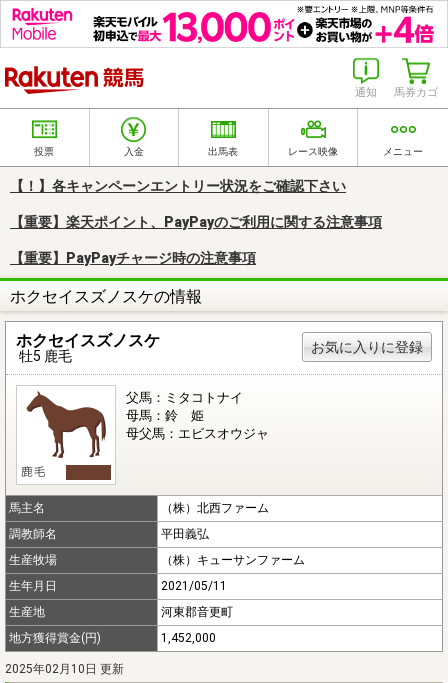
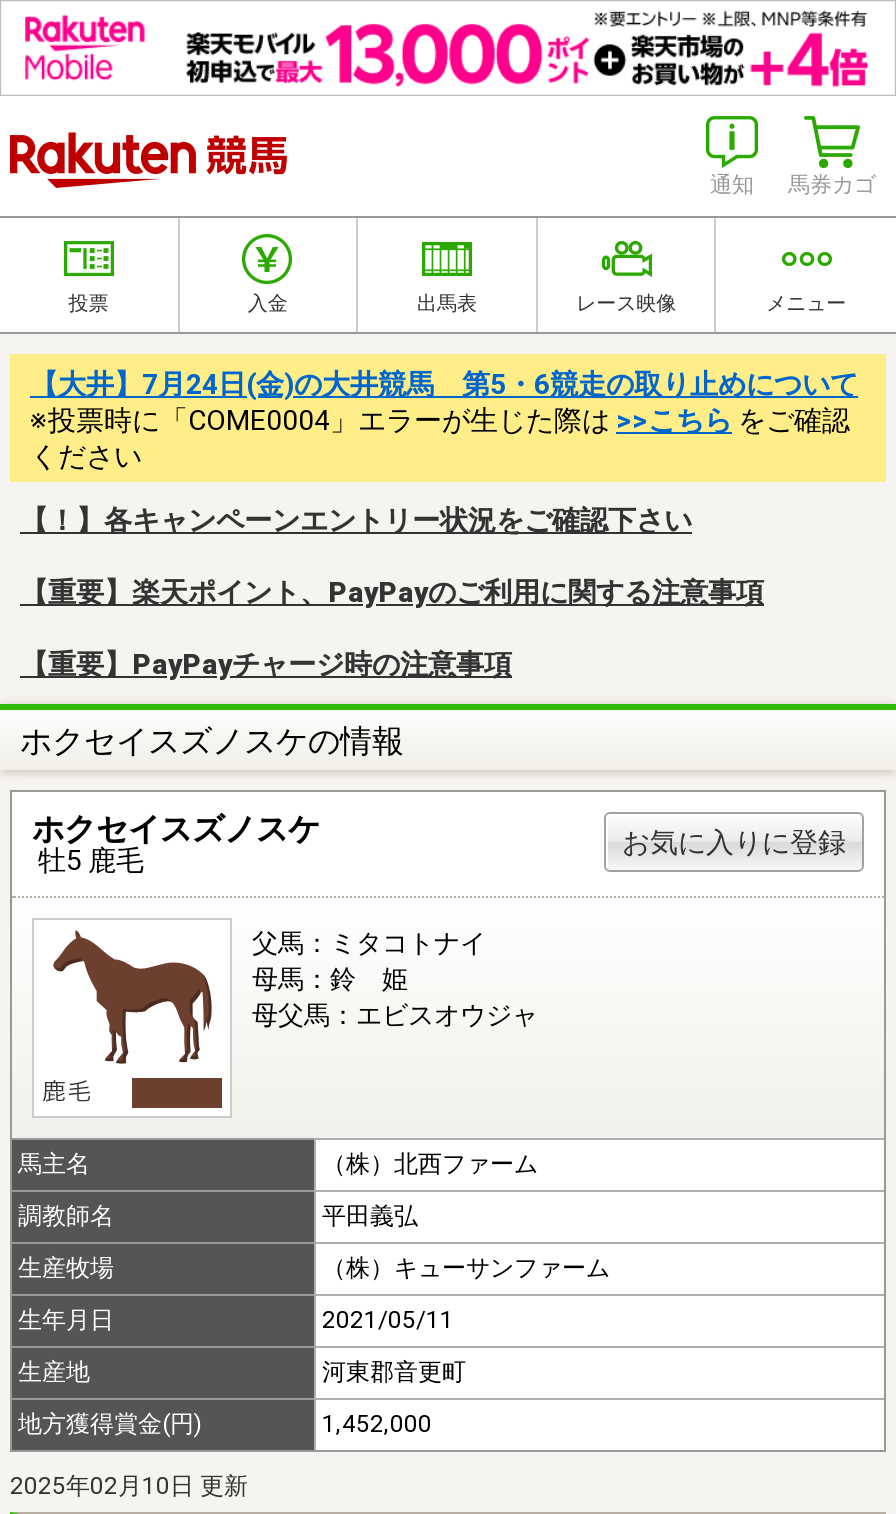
+ 【大井】7月24日(金)の大井競馬 第5・6競走の取り止めについて
+ ※投票時に「COME0004」エラーが生じた際は>>こちらをご確認
+ ください
